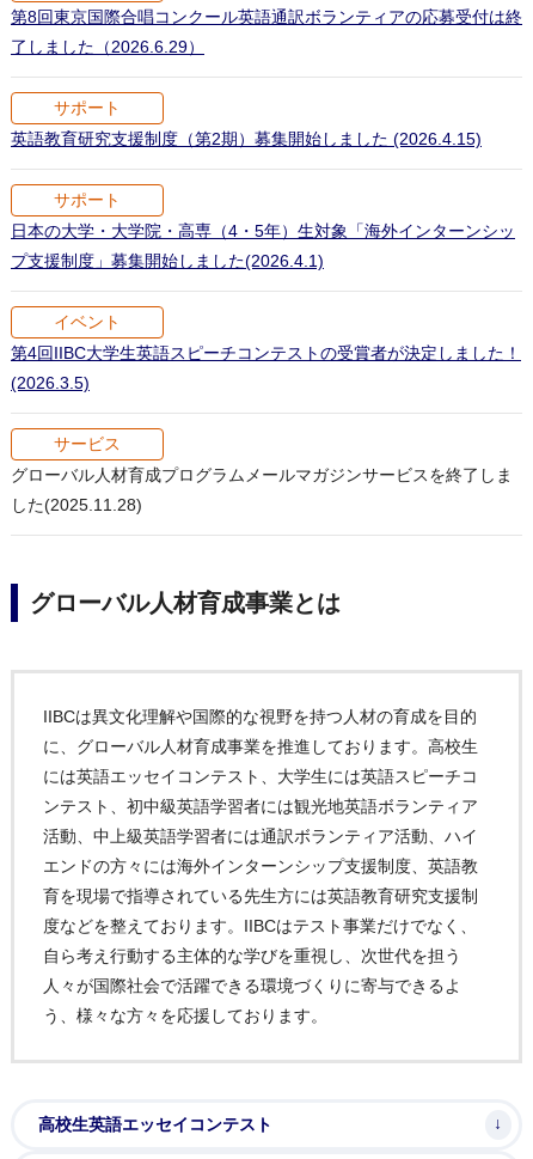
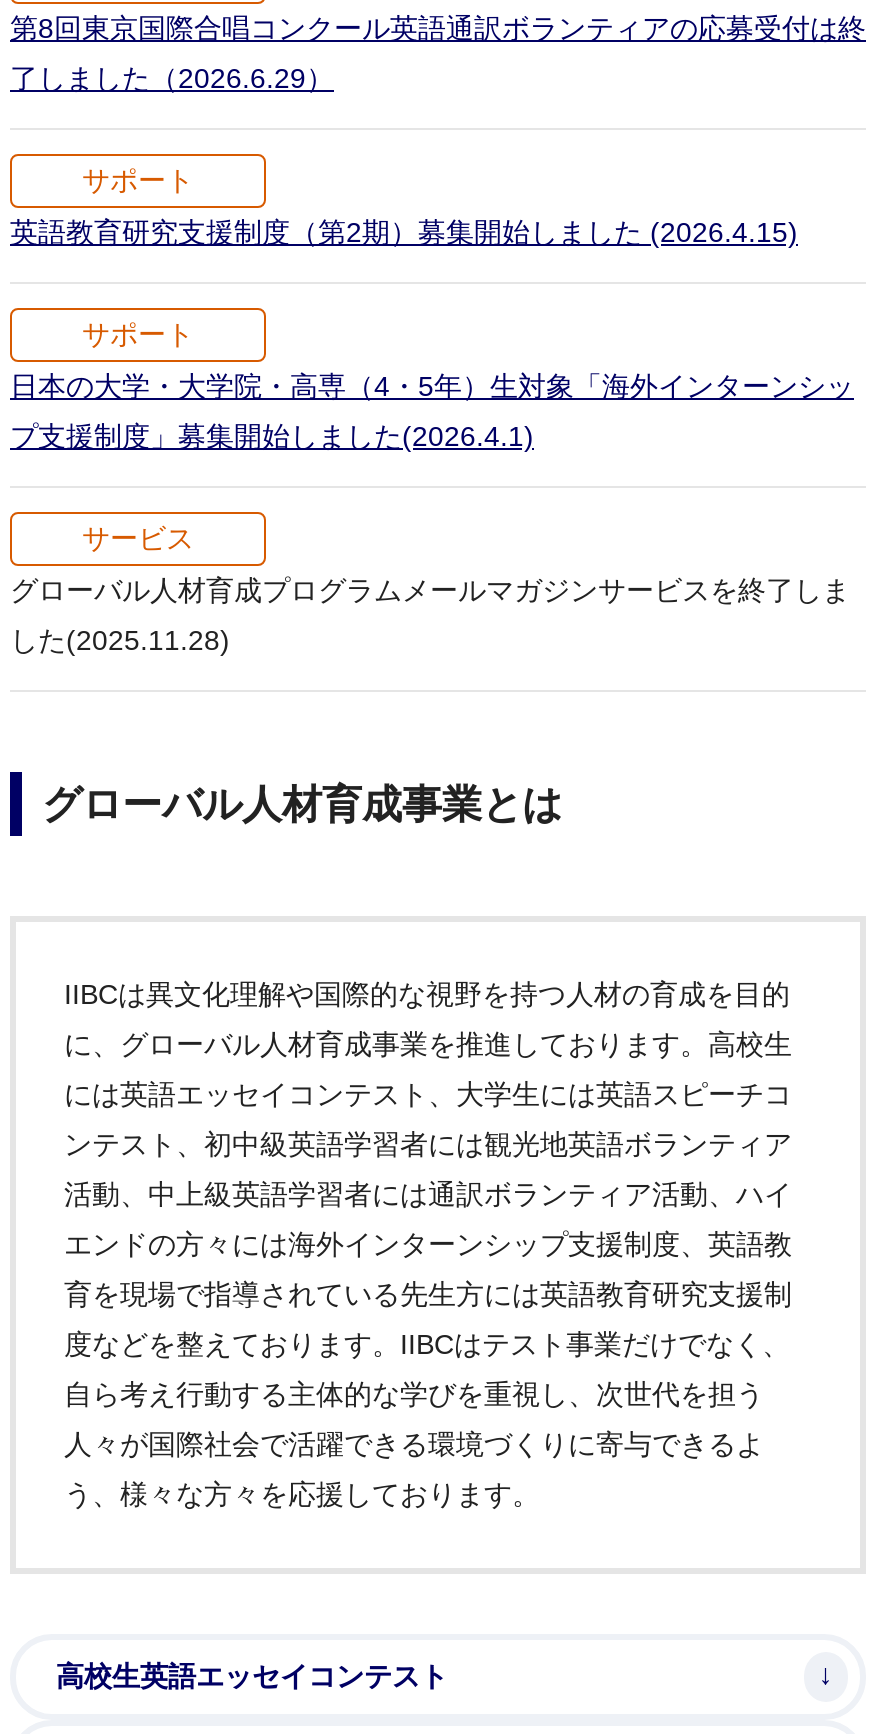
- イベント
- 第4回IIBC大学生英語スピーチコンテストの受賞者が決定しました！
- (2026.3.5)
